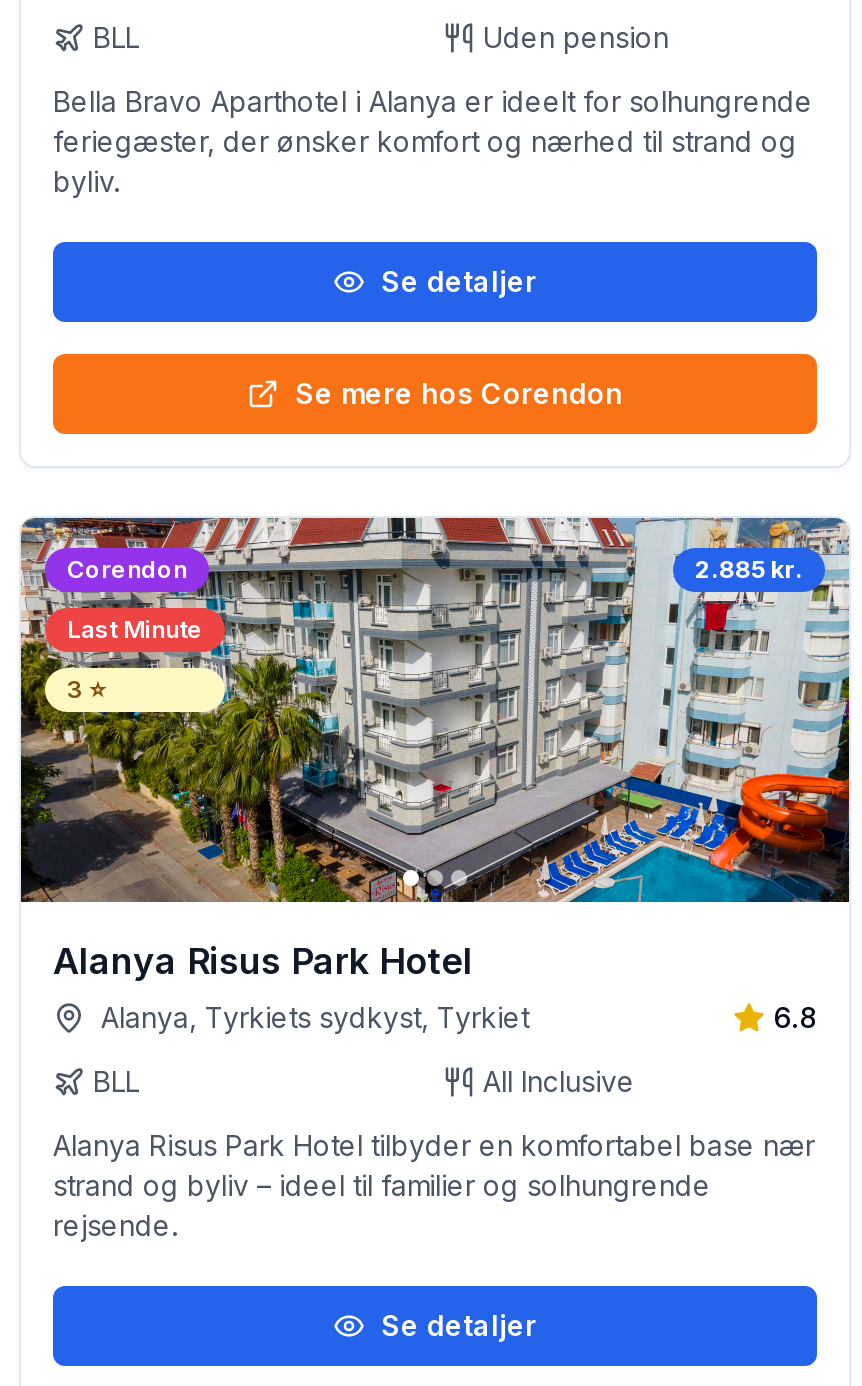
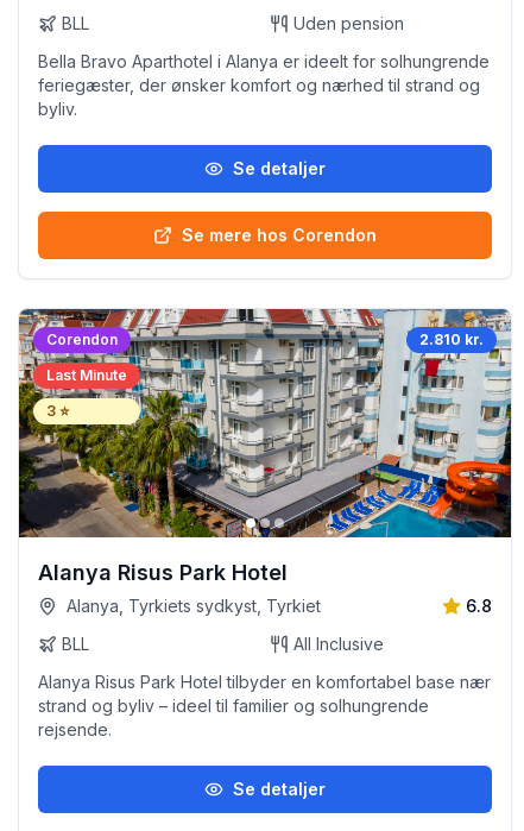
- 2.885 kr.
+ 2.810 kr.
